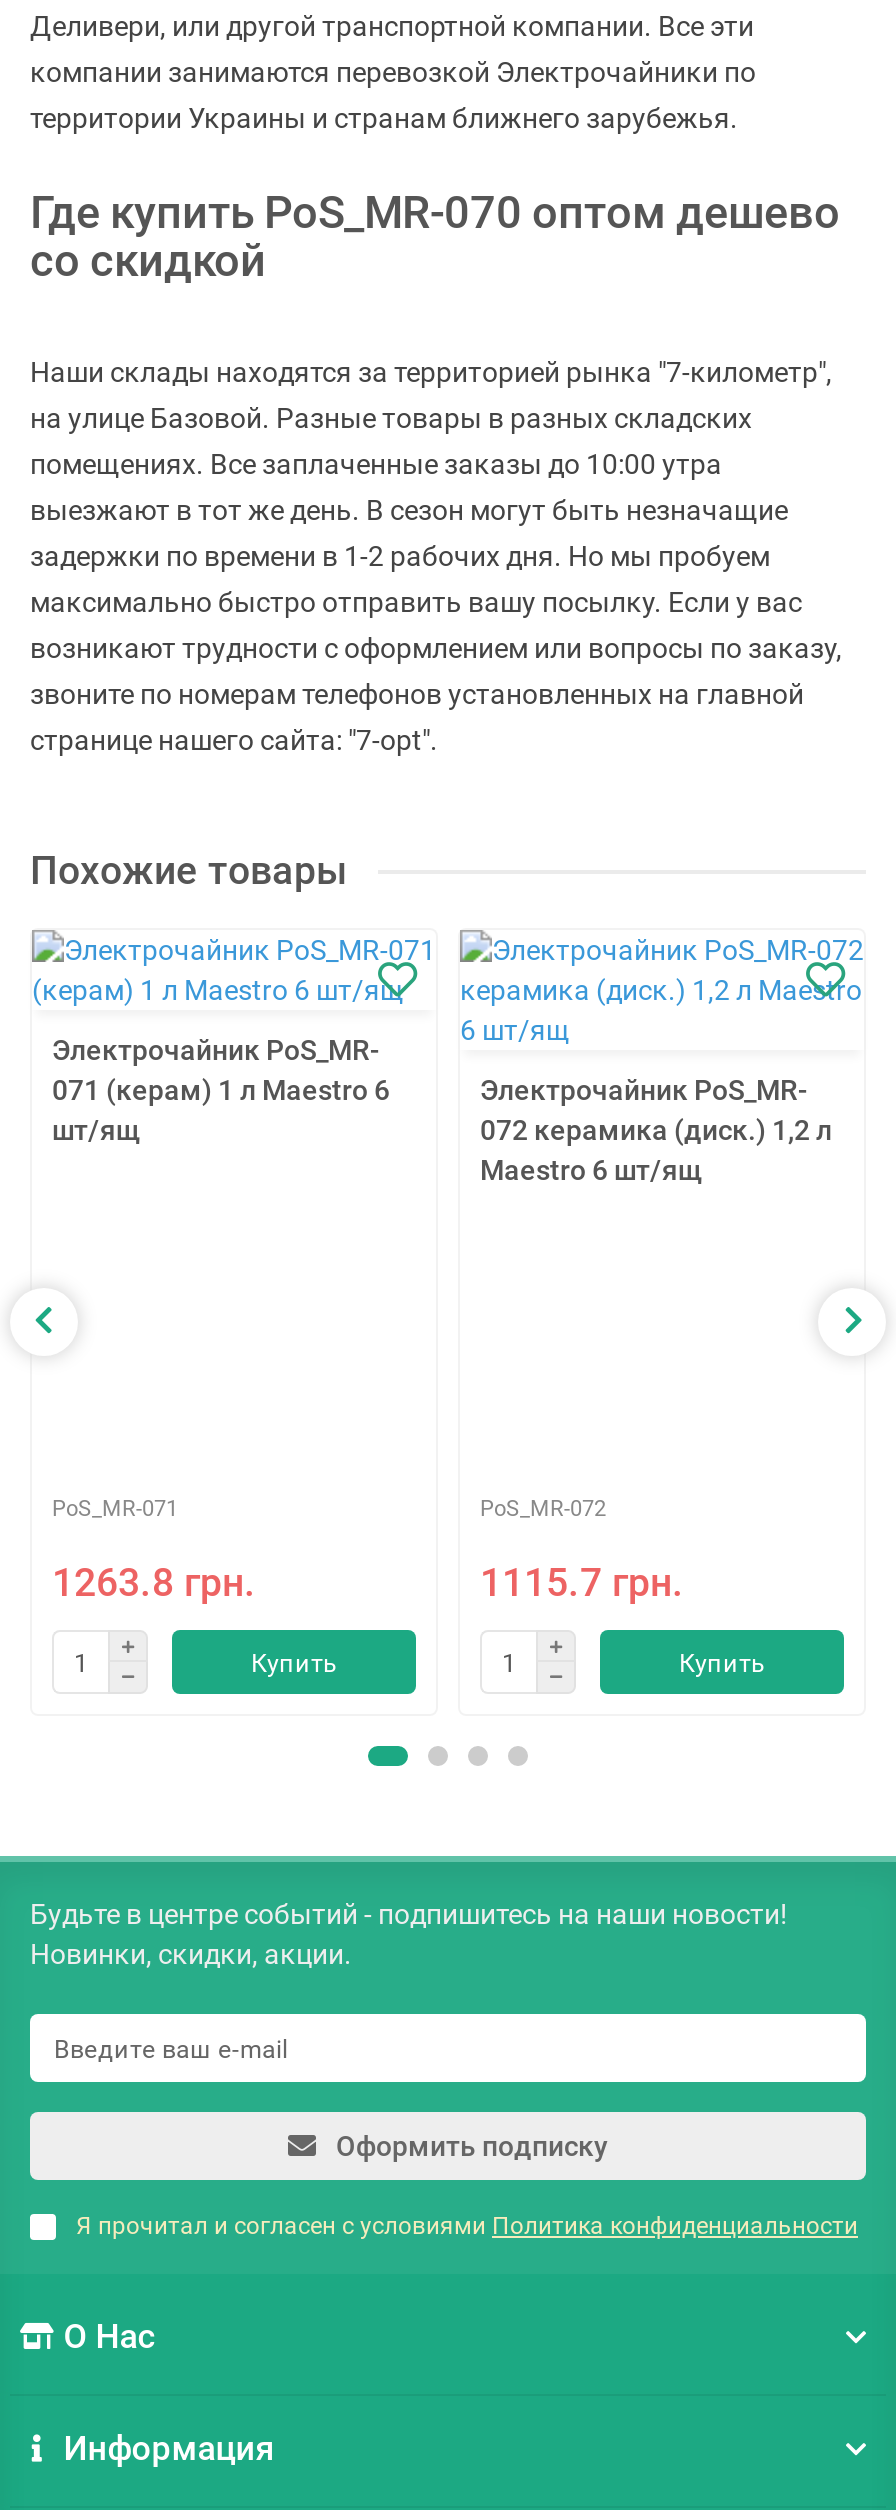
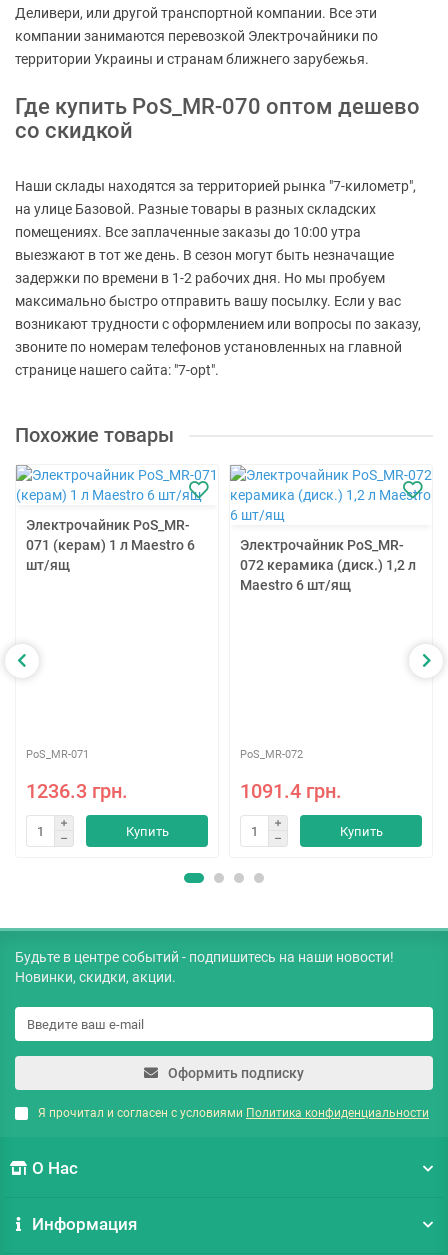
- 1263.8 грн.
+ 1236.3 грн.

- 1115.7 грн.
+ 1091.4 грн.
